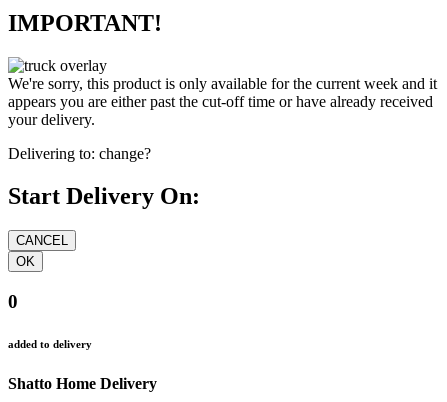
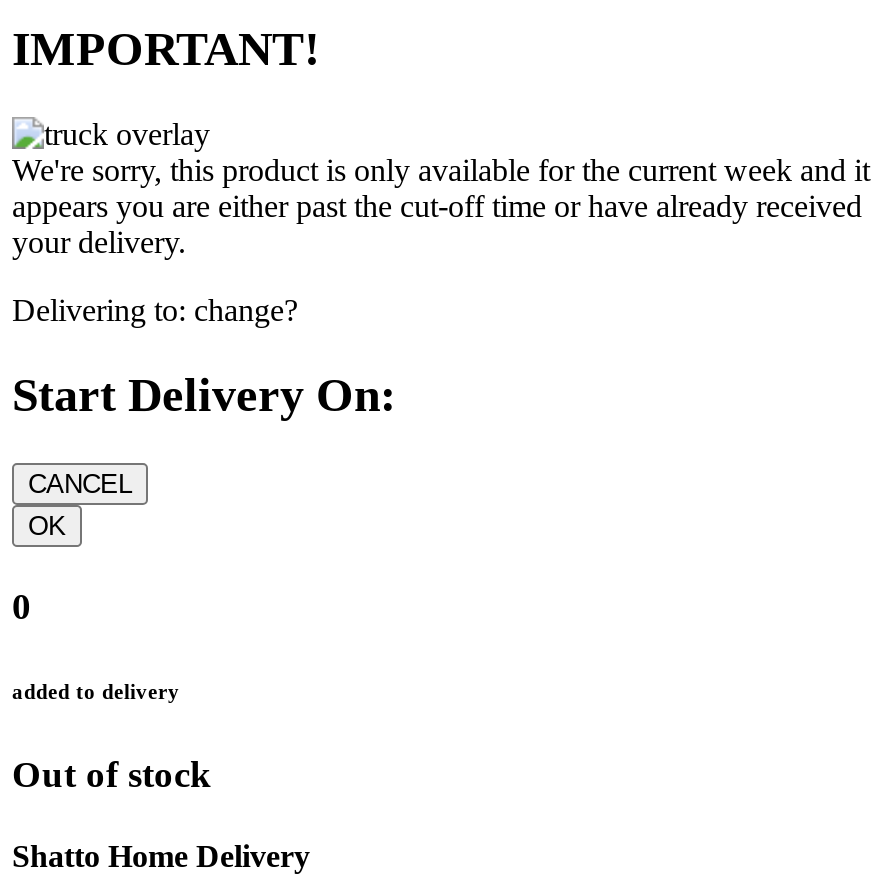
+ Out of stock
